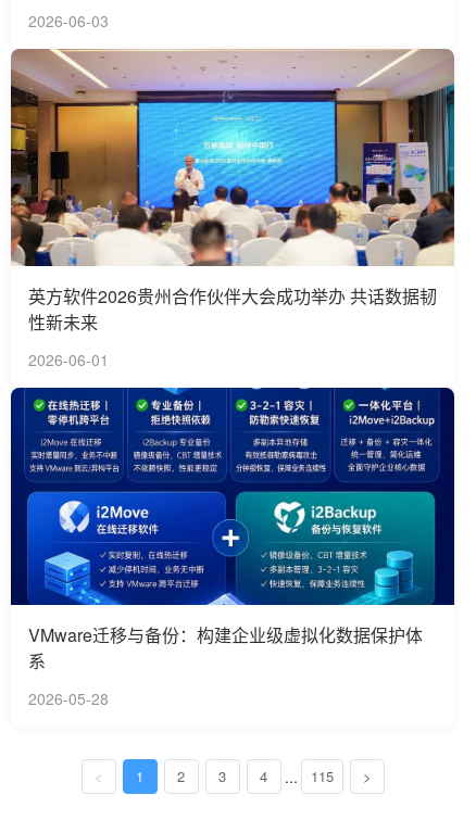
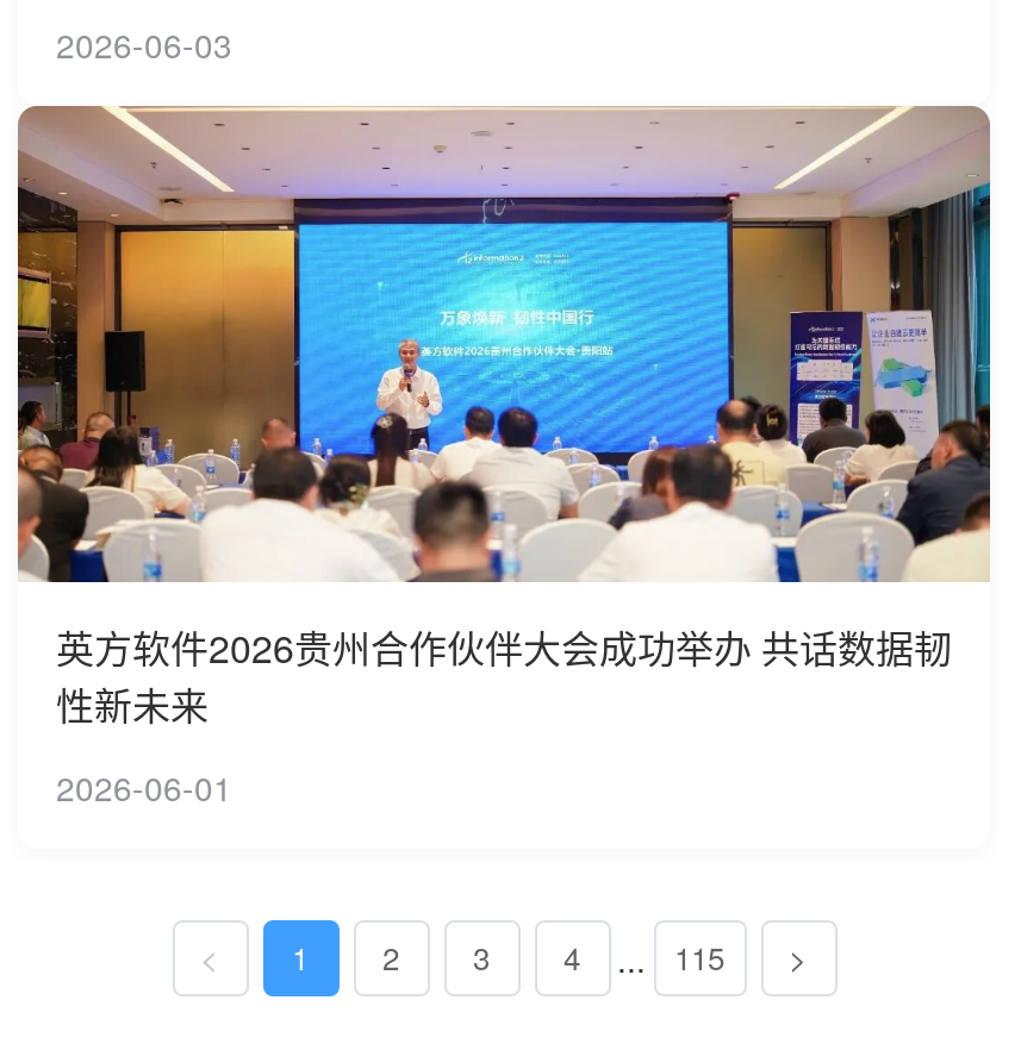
- [image]
- VMware迁移与备份：构建企业级虚拟化数据保护体
- 系
- 2026-05-28
